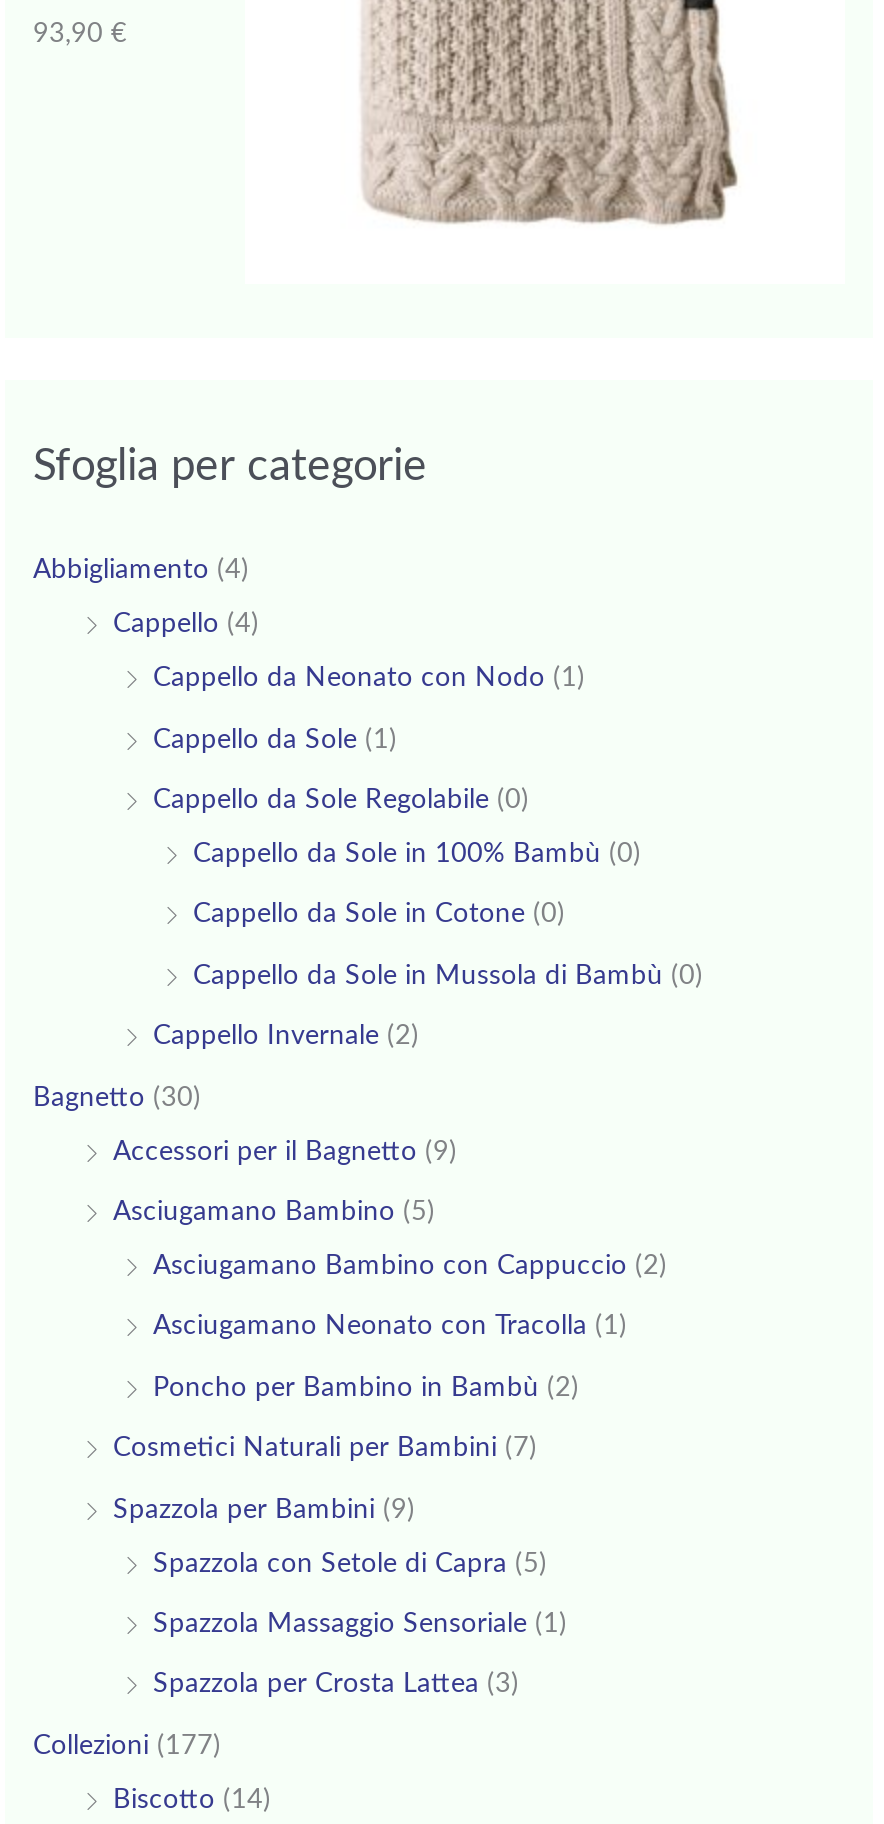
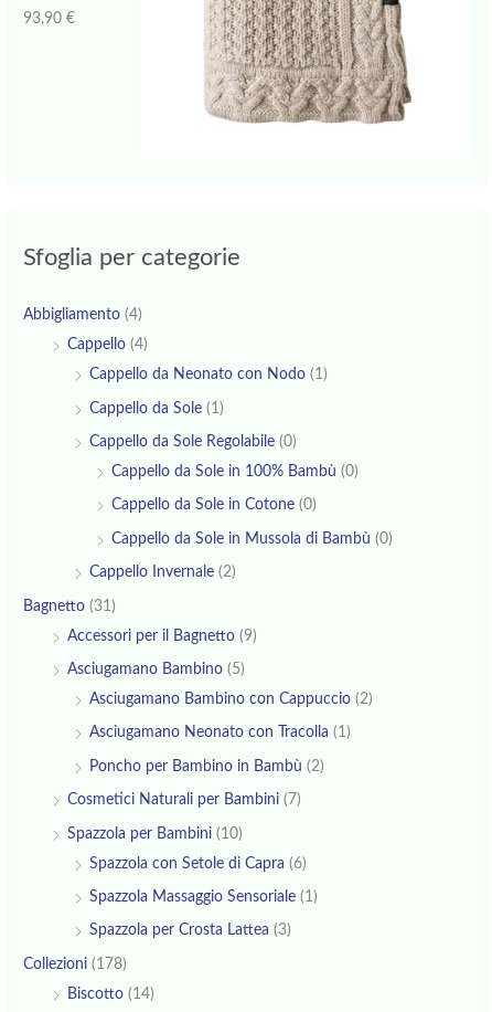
- Bagnetto (30)
+ Bagnetto (31)

- Spazzola per Bambini (9)
+ Spazzola per Bambini (10)

- Spazzola con Setole di Capra (5)
+ Spazzola con Setole di Capra (6)

- Collezioni (177)
+ Collezioni (178)
